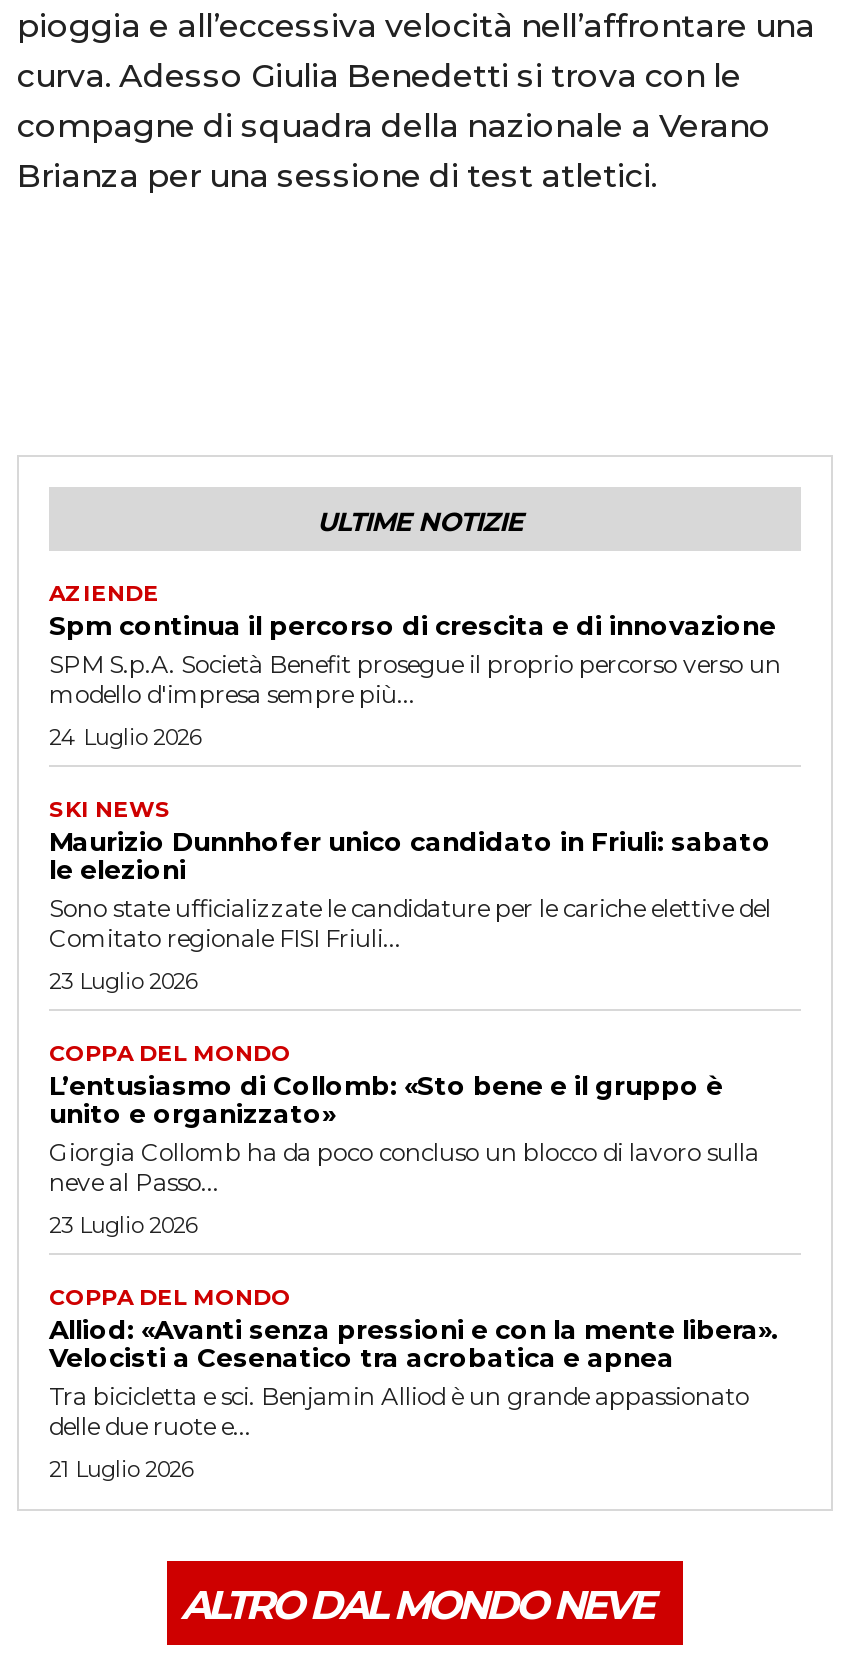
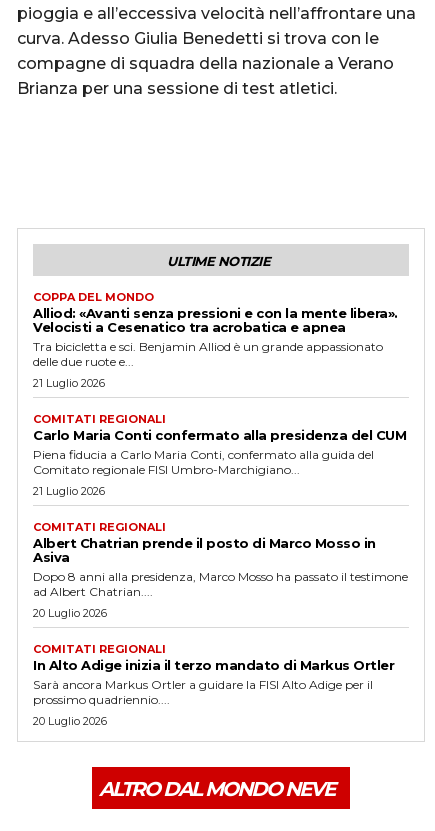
- AZIENDE
- Spm continua il percorso di crescita e di innovazione
- SPM S.p.A. Società Benefit prosegue il proprio percorso verso un
- modello d'impresa sempre più...
- 24 Luglio 2026
- SKI NEWS
- Maurizio Dunnhofer unico candidato in Friuli: sabato
- le elezioni
- Sono state ufficializzate le candidature per le cariche elettive del
- Comitato regionale FISI Friuli...
- 23 Luglio 2026
- COPPA DEL MONDO
- L’entusiasmo di Collomb: «Sto bene e il gruppo è
- unito e organizzato»
- Giorgia Collomb ha da poco concluso un blocco di lavoro sulla
- neve al Passo...
- 23 Luglio 2026

moved up: COPPA DEL MONDO | Alliod: «Avanti senza pressioni e con la mente libera». | Velocisti a Cesenatico tra acrobatica e apnea | Tra bicicletta e sci. Benjamin Alliod è un grande appassionato | delle due ruote e... | 21 Luglio 2026

+ COMITATI REGIONALI
+ Carlo Maria Conti confermato alla presidenza del CUM
+ Piena fiducia a Carlo Maria Conti, confermato alla guida del
+ Comitato regionale FISI Umbro-Marchigiano...
+ 21 Luglio 2026
+ COMITATI REGIONALI
+ Albert Chatrian prende il posto di Marco Mosso in
+ Asiva
+ Dopo 8 anni alla presidenza, Marco Mosso ha passato il testimone
+ ad Albert Chatrian....
+ 20 Luglio 2026
+ COMITATI REGIONALI
+ In Alto Adige inizia il terzo mandato di Markus Ortler
+ Sarà ancora Markus Ortler a guidare la FISI Alto Adige per il
+ prossimo quadriennio....
+ 20 Luglio 2026
